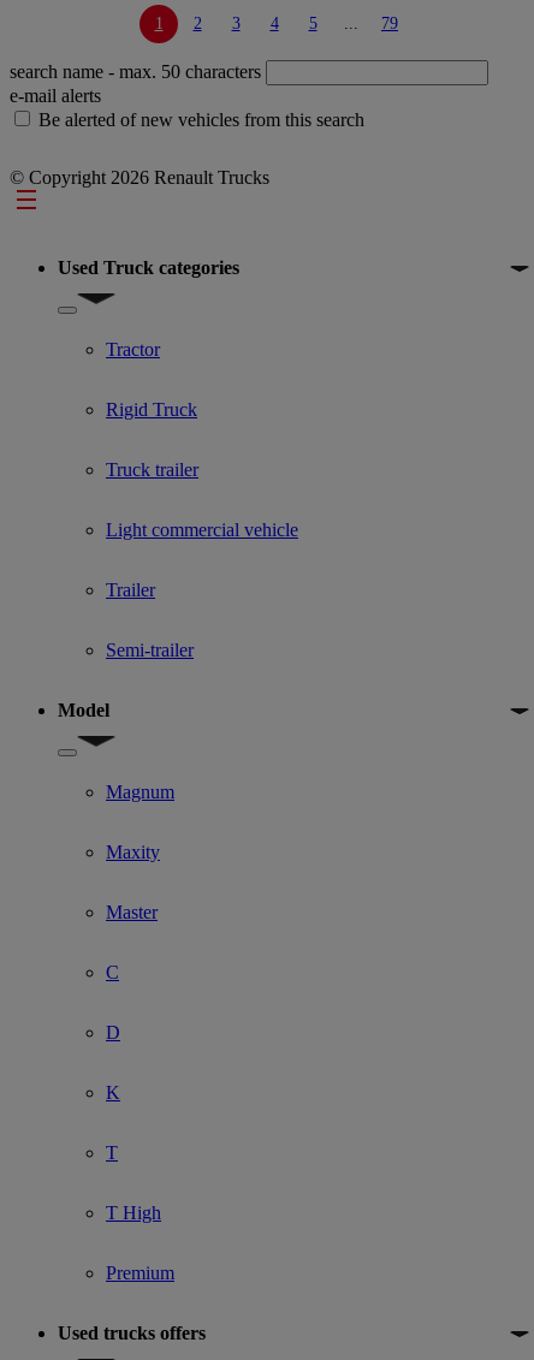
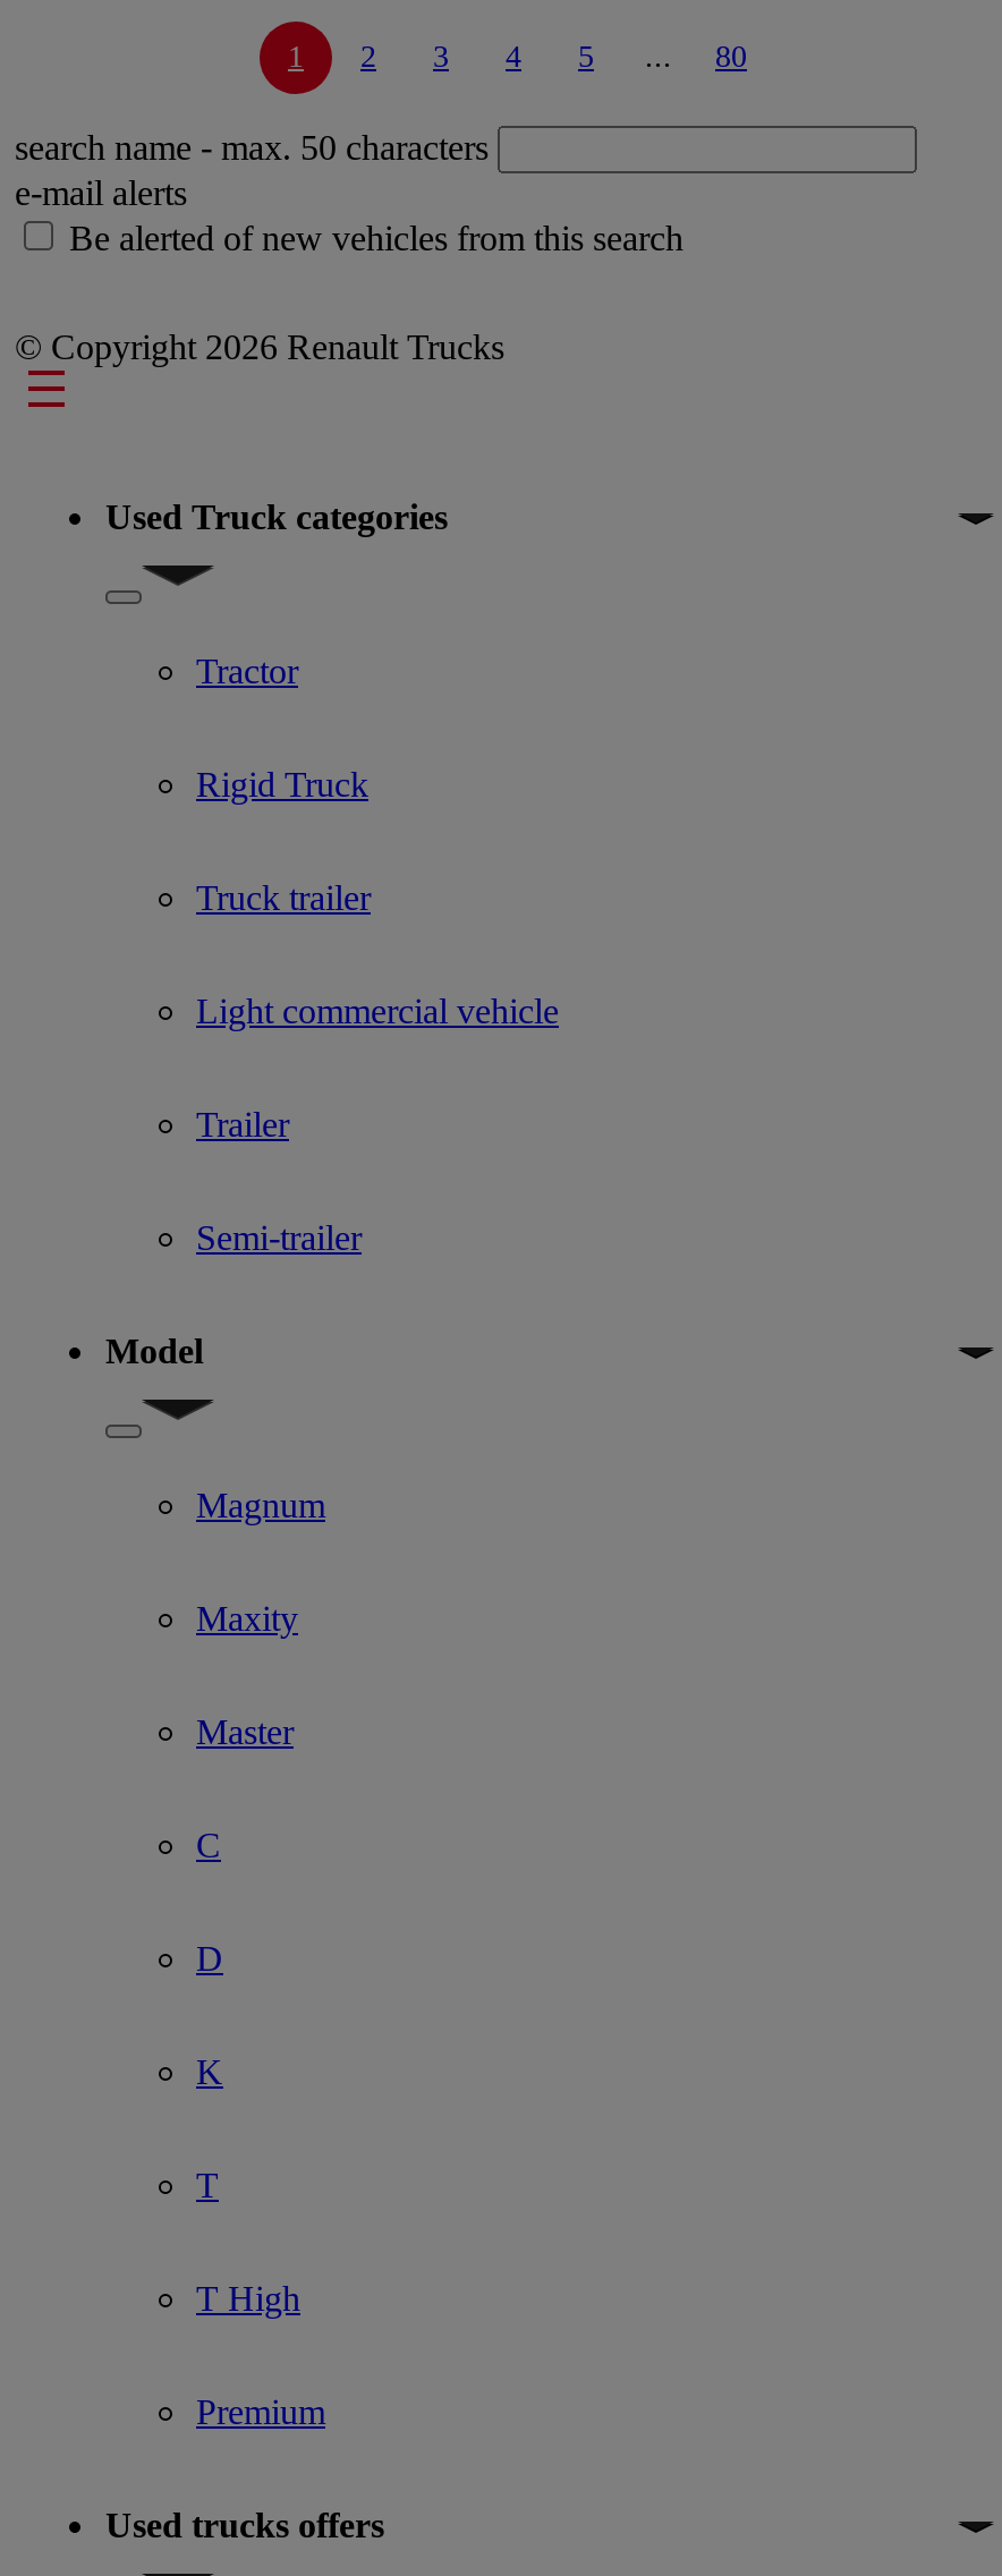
- 79
+ 80
